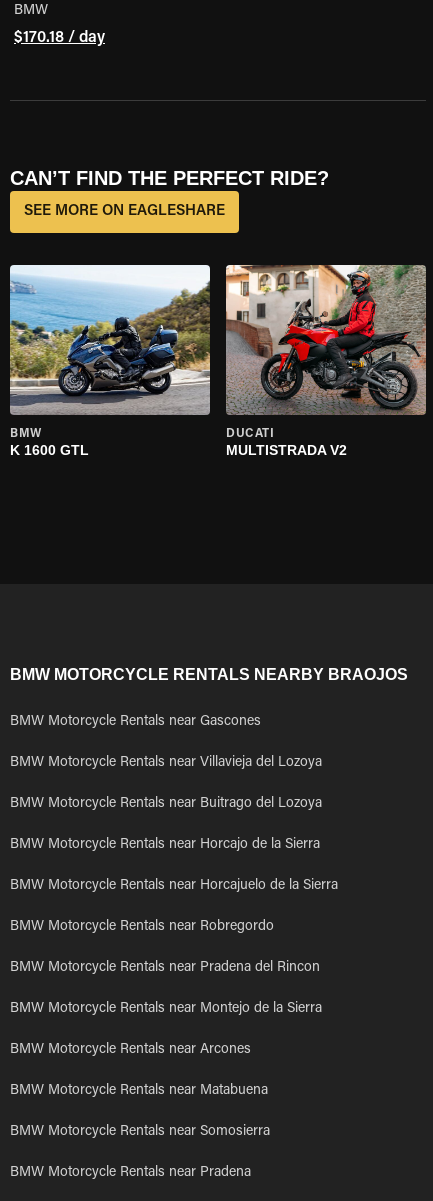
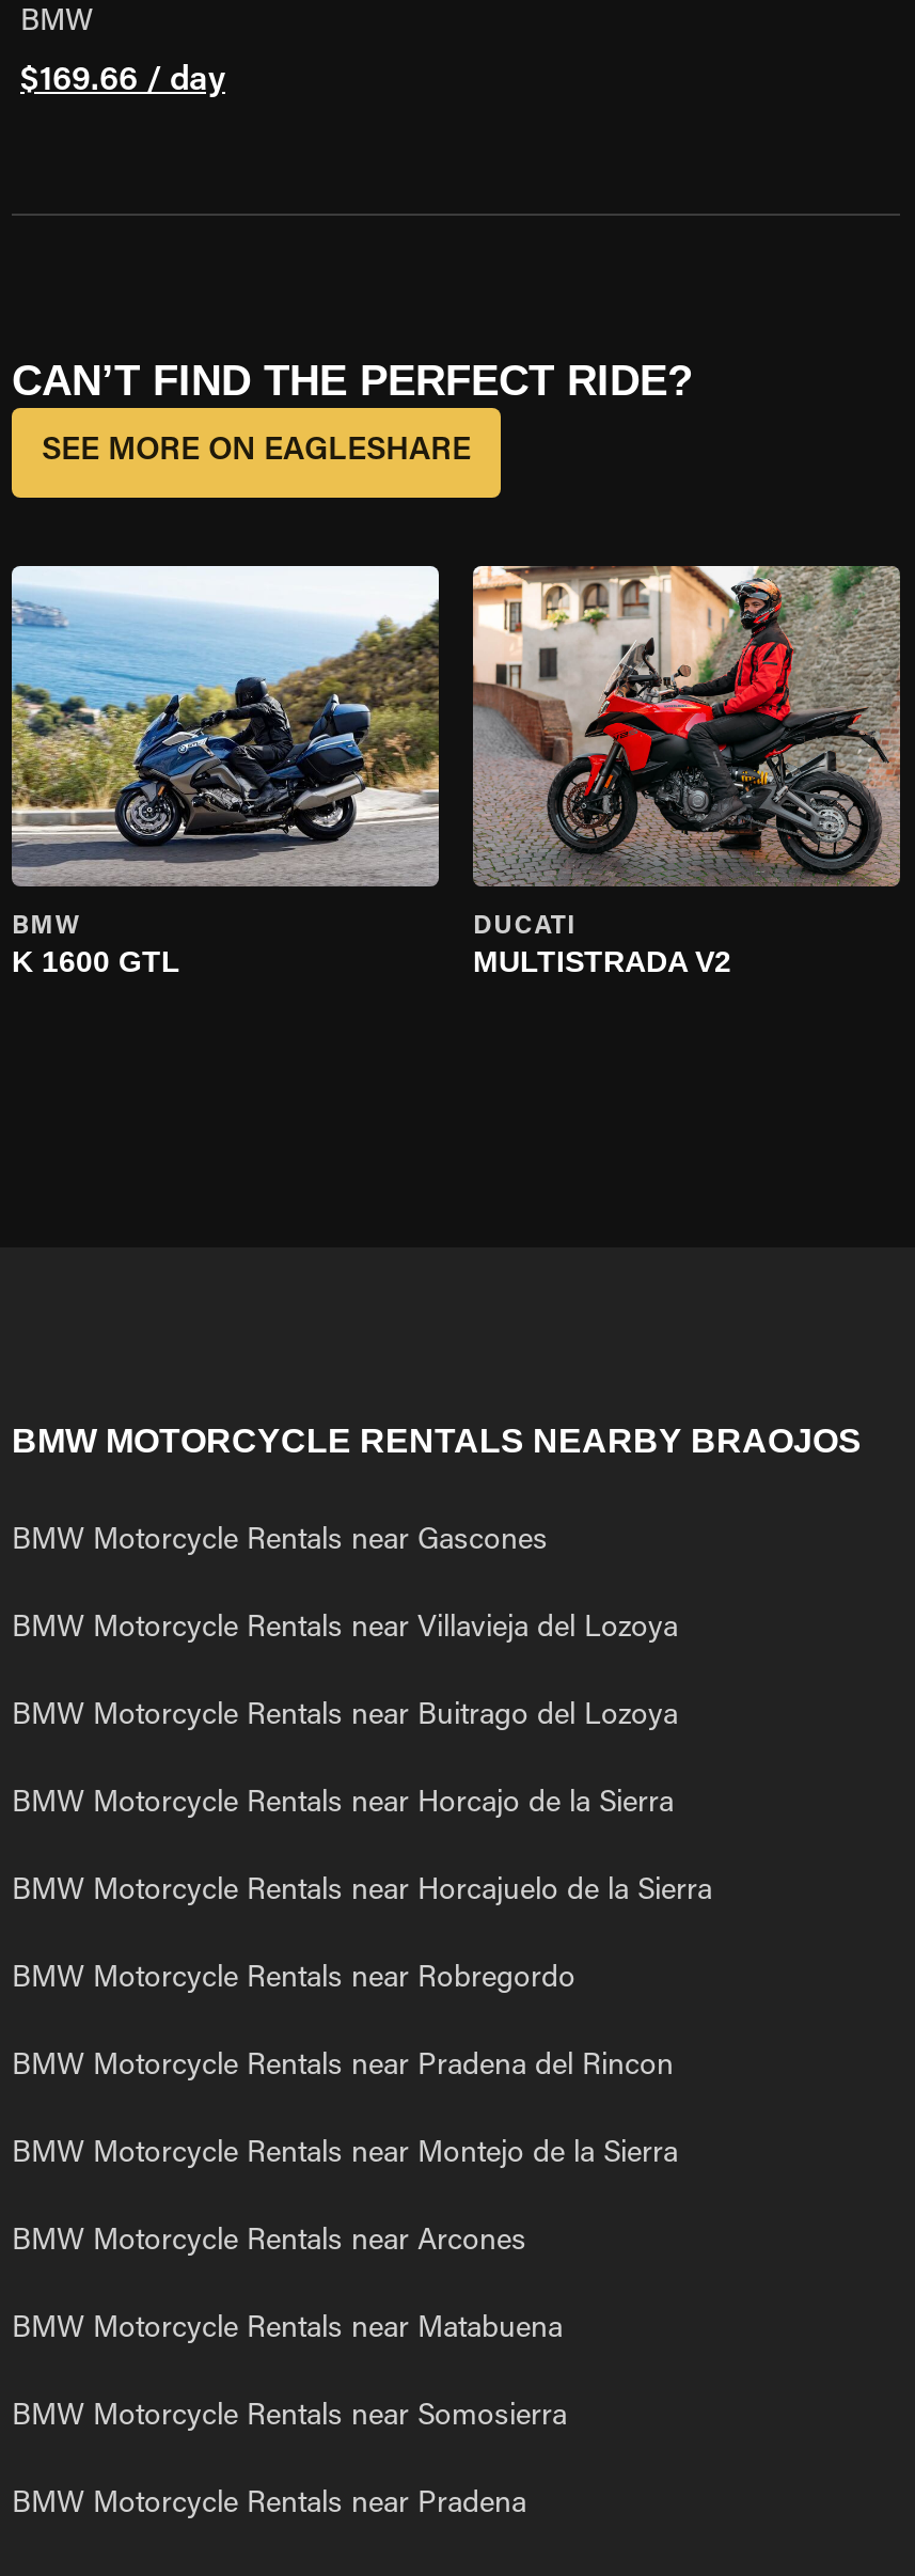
- $170.18 / day
+ $169.66 / day
